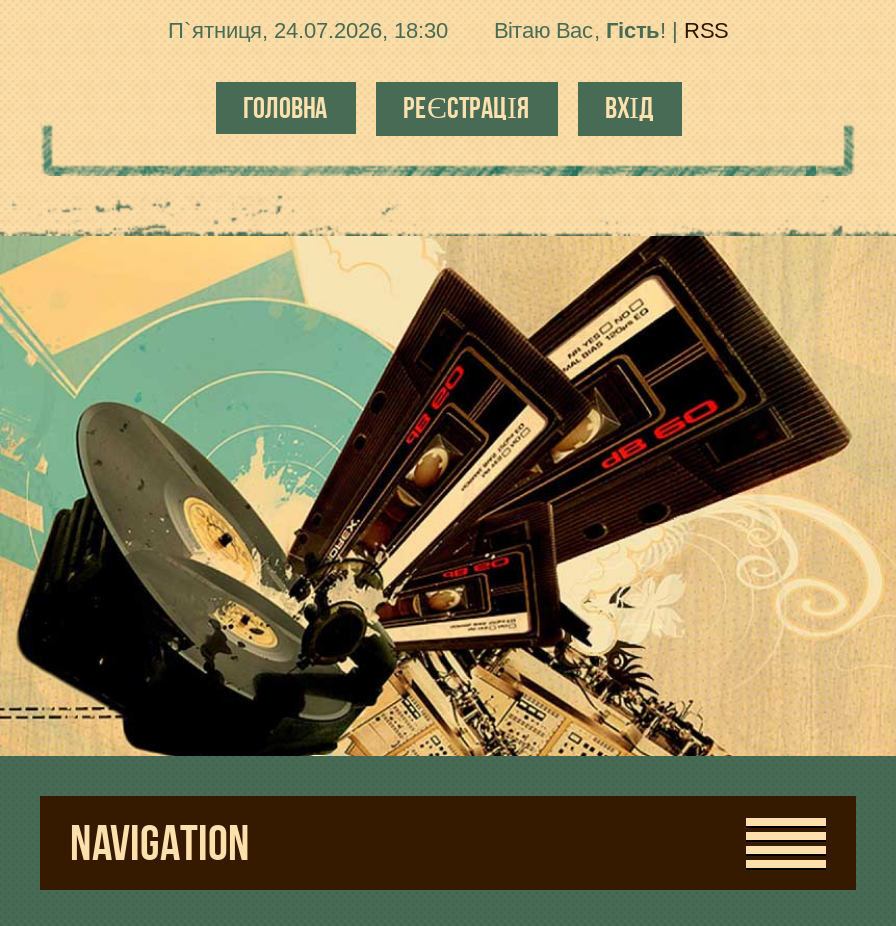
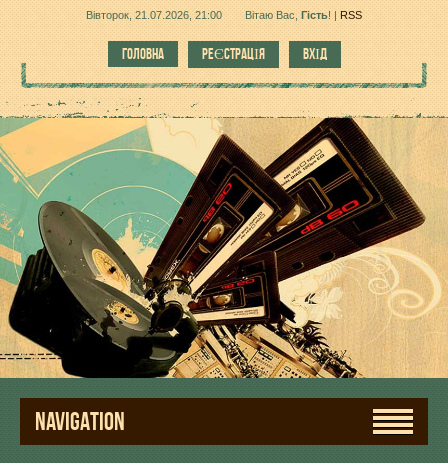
- П`ятниця, 24.07.2026, 18:30
+ Вівторок, 21.07.2026, 21:00
